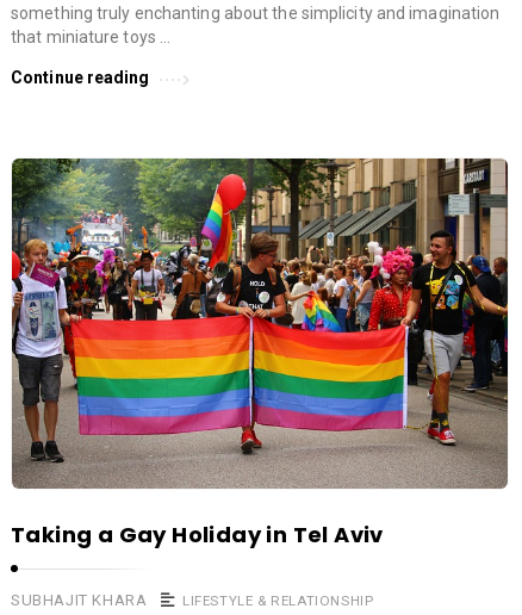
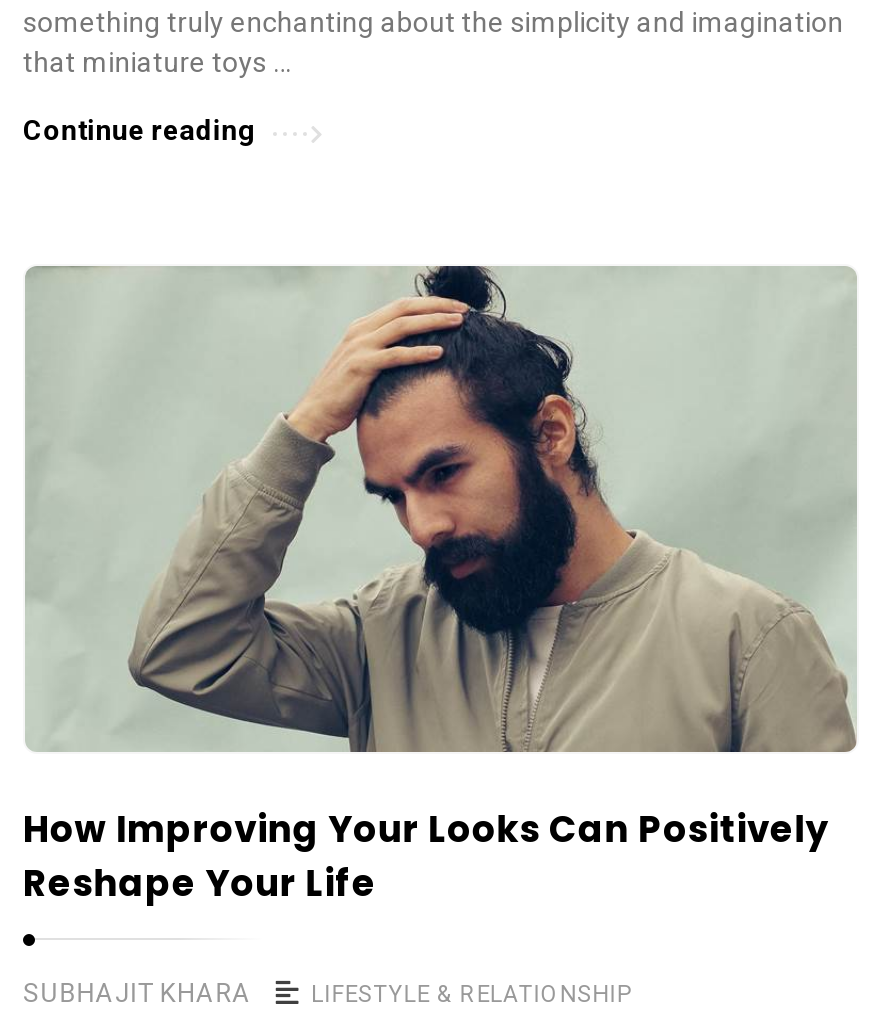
- [image]
- Taking a Gay Holiday in Tel Aviv
+ [image]
+ How Improving Your Looks Can Positively
+ Reshape Your Life
